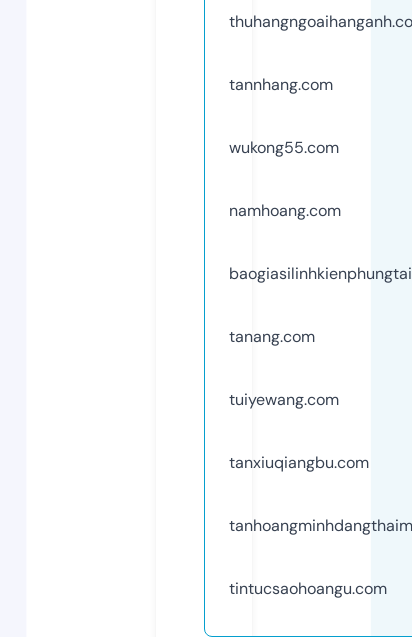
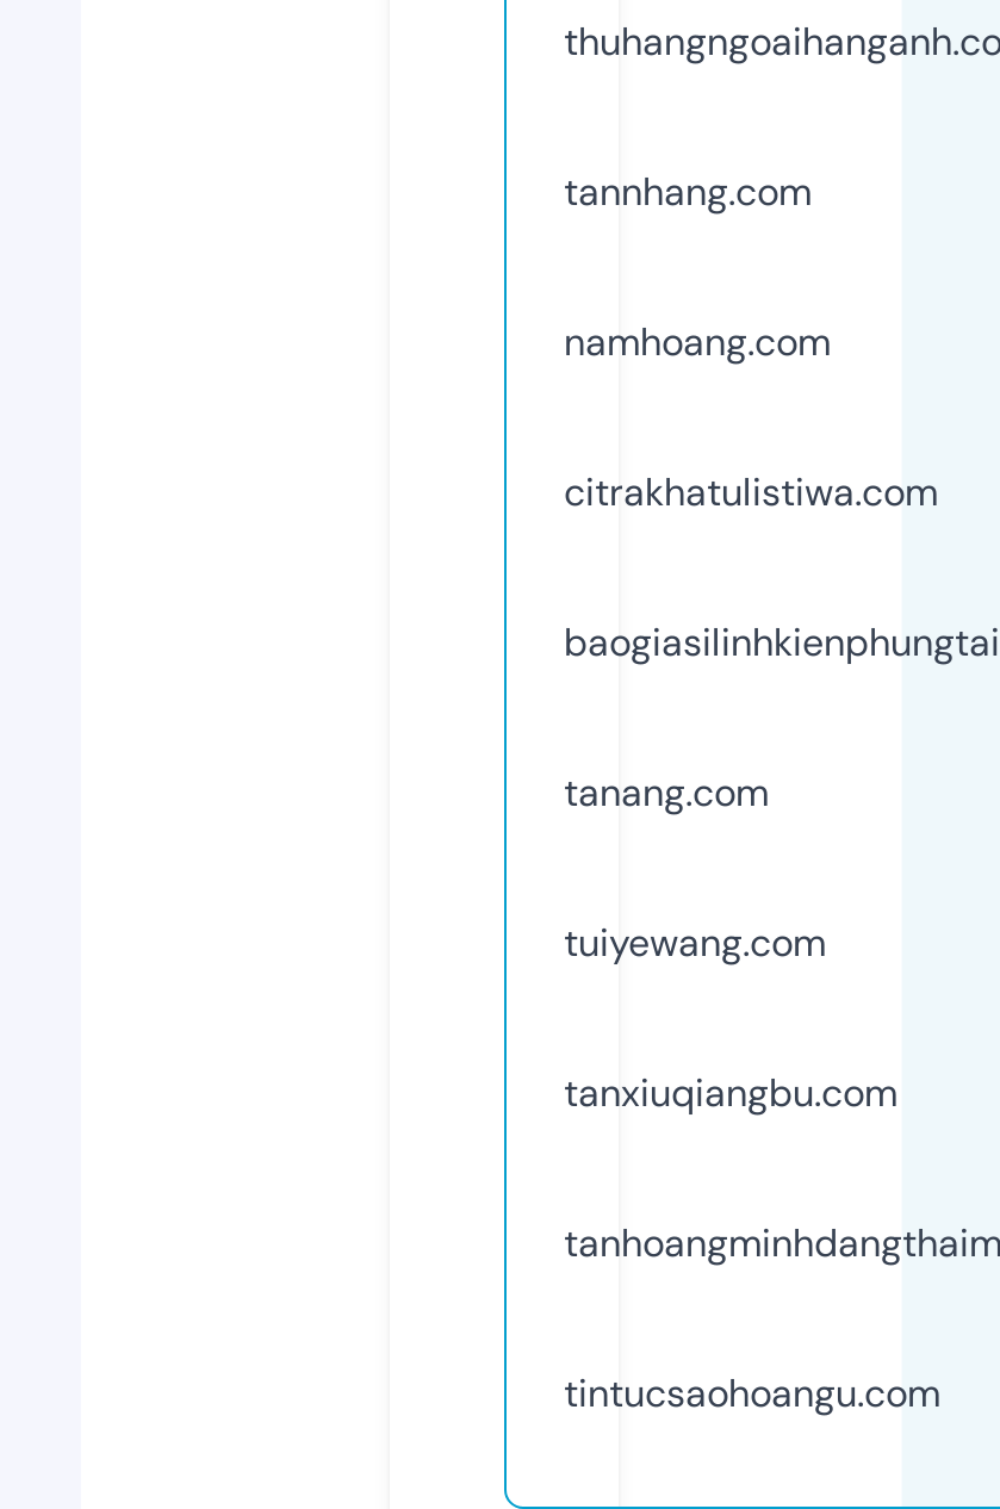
- wukong55.com

moved up: namhoang.com

+ citrakhatulistiwa.com
